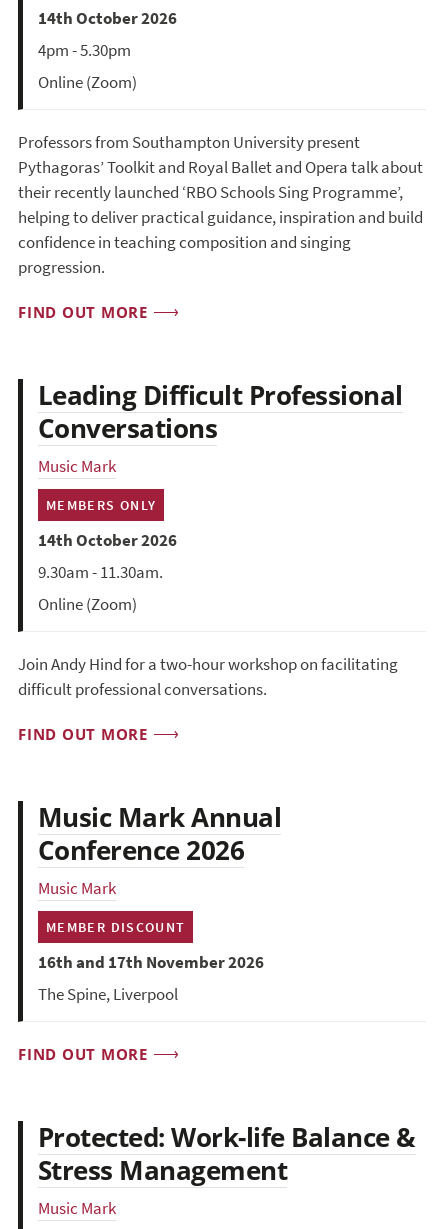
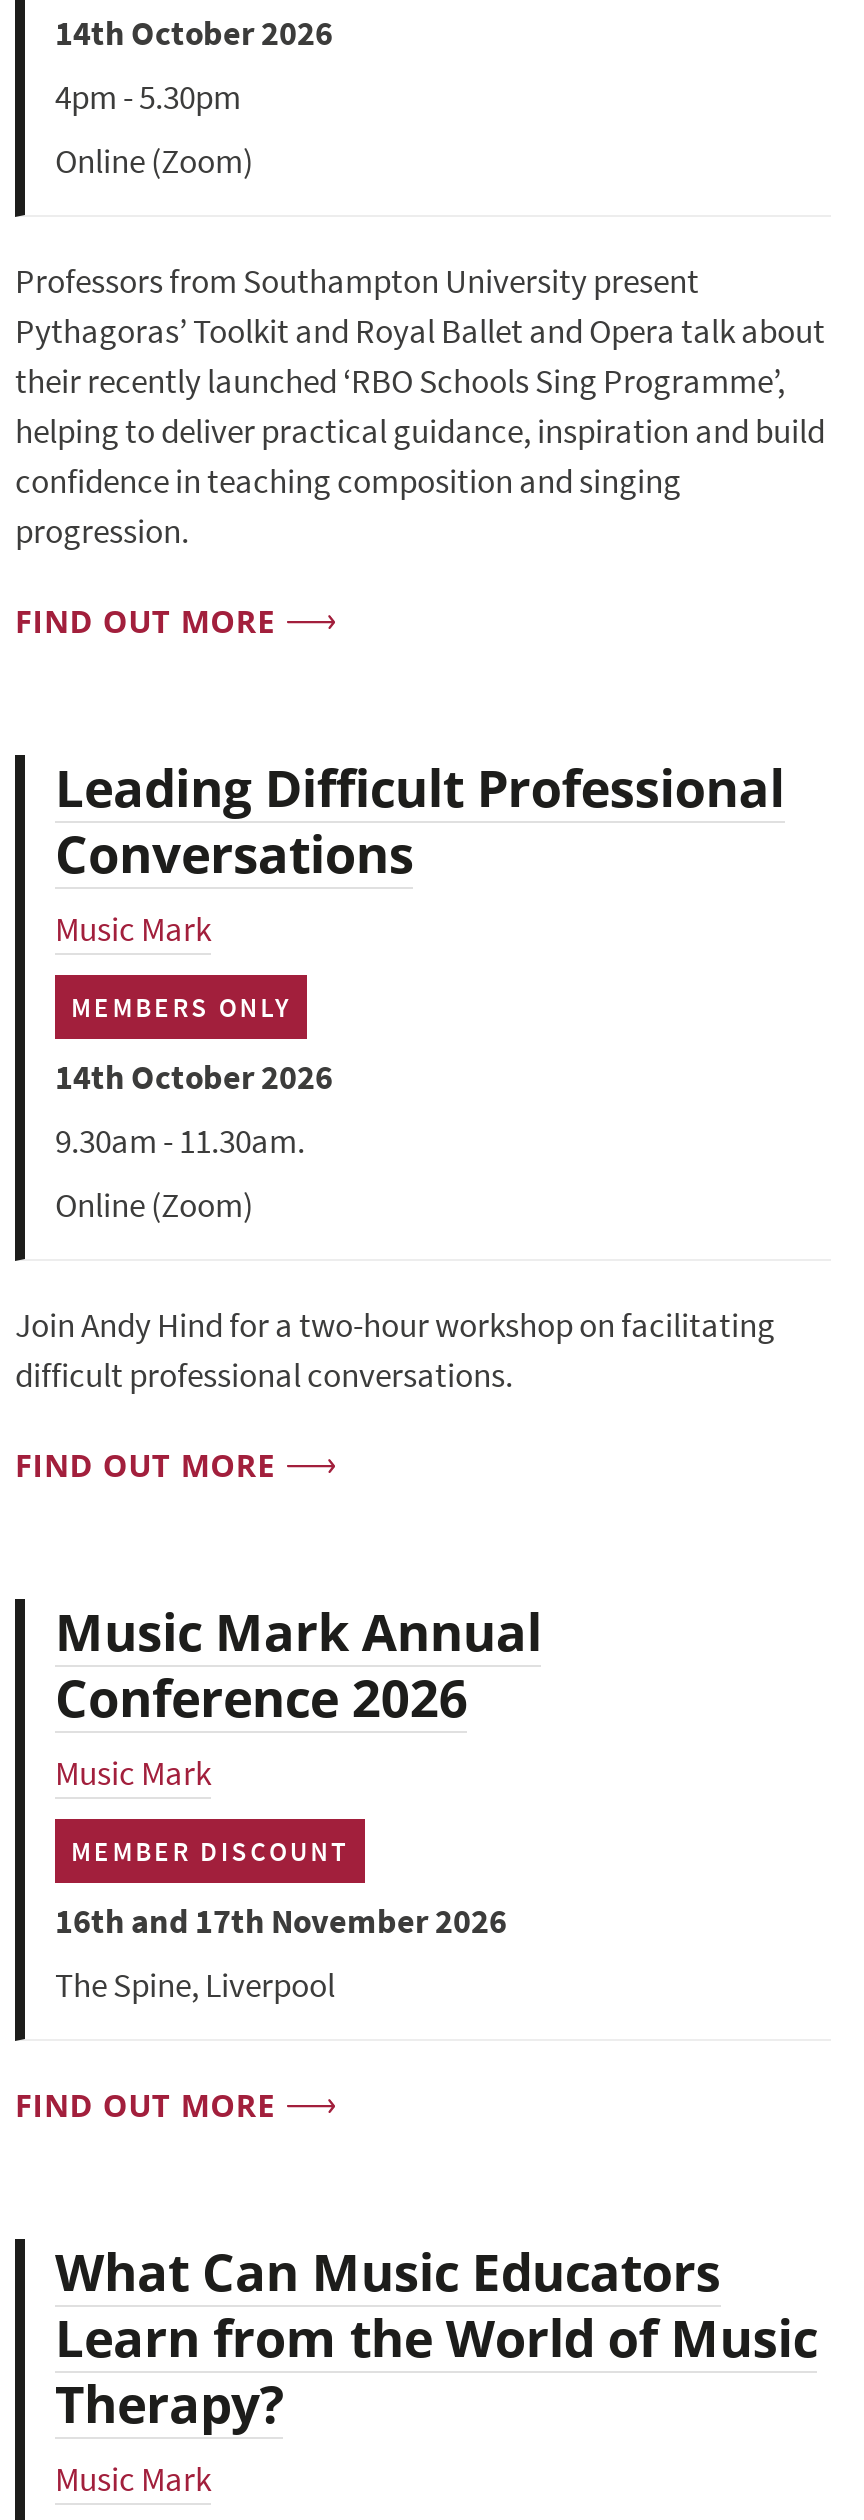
- Protected: Work-life Balance &
- Stress Management
+ What Can Music Educators
+ Learn from the World of Music
+ Therapy?
